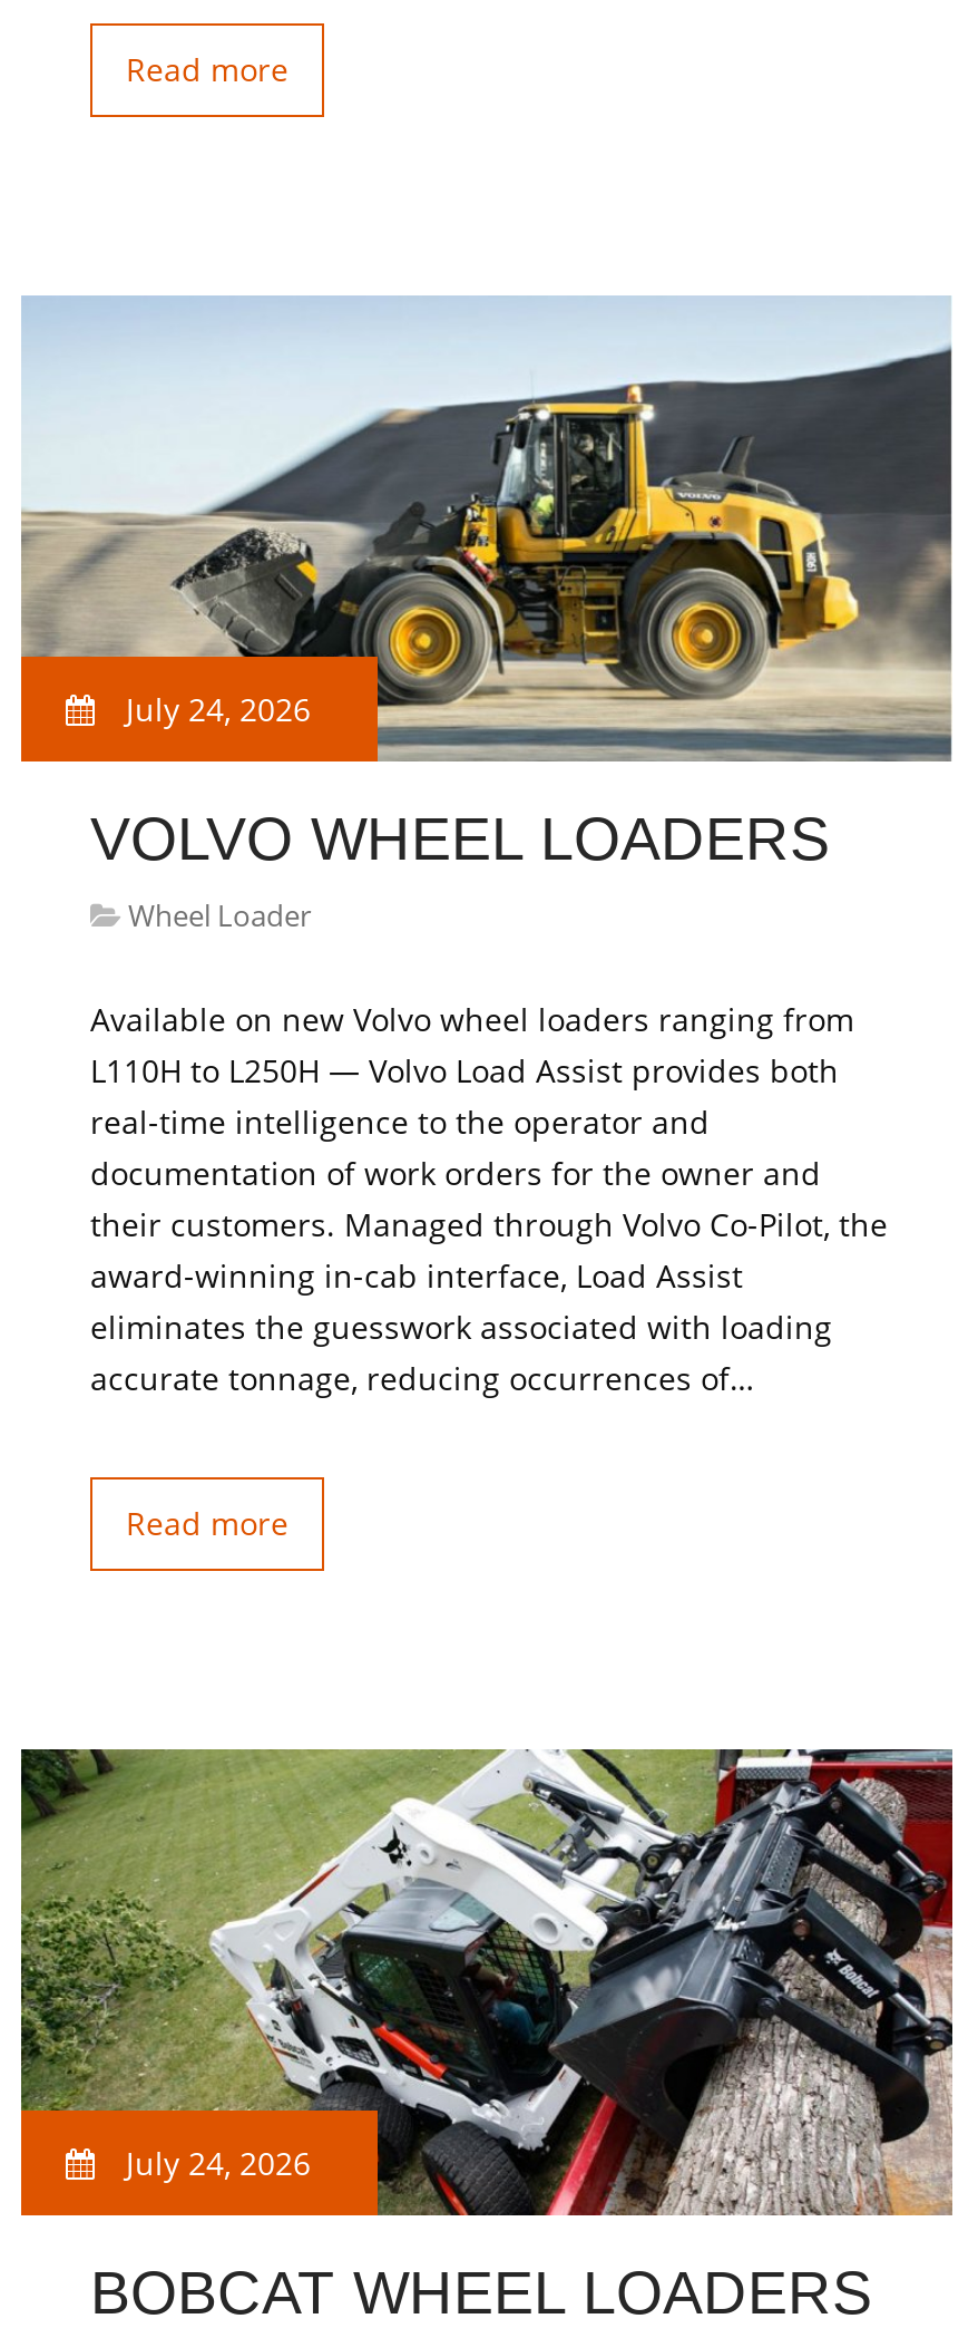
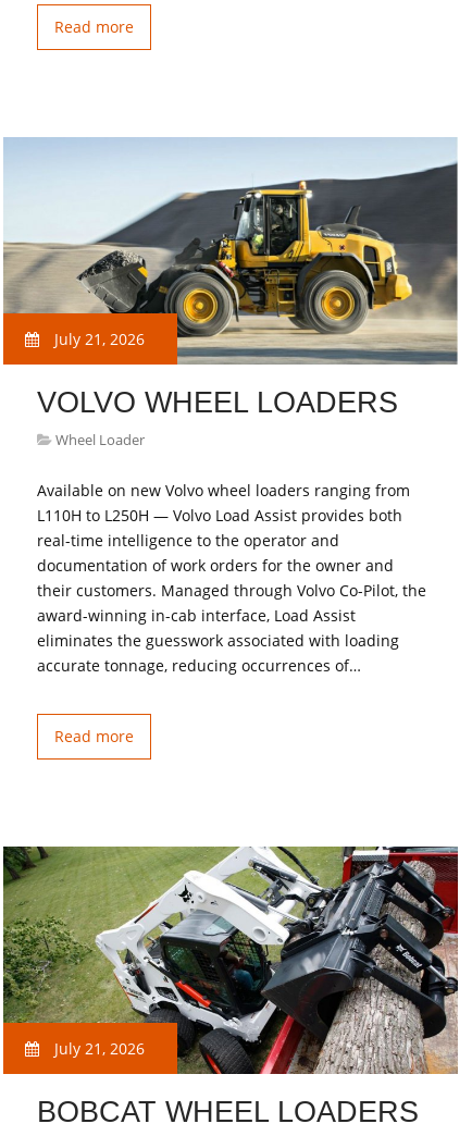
- July 24, 2026
+ July 21, 2026

- July 24, 2026
+ July 21, 2026
